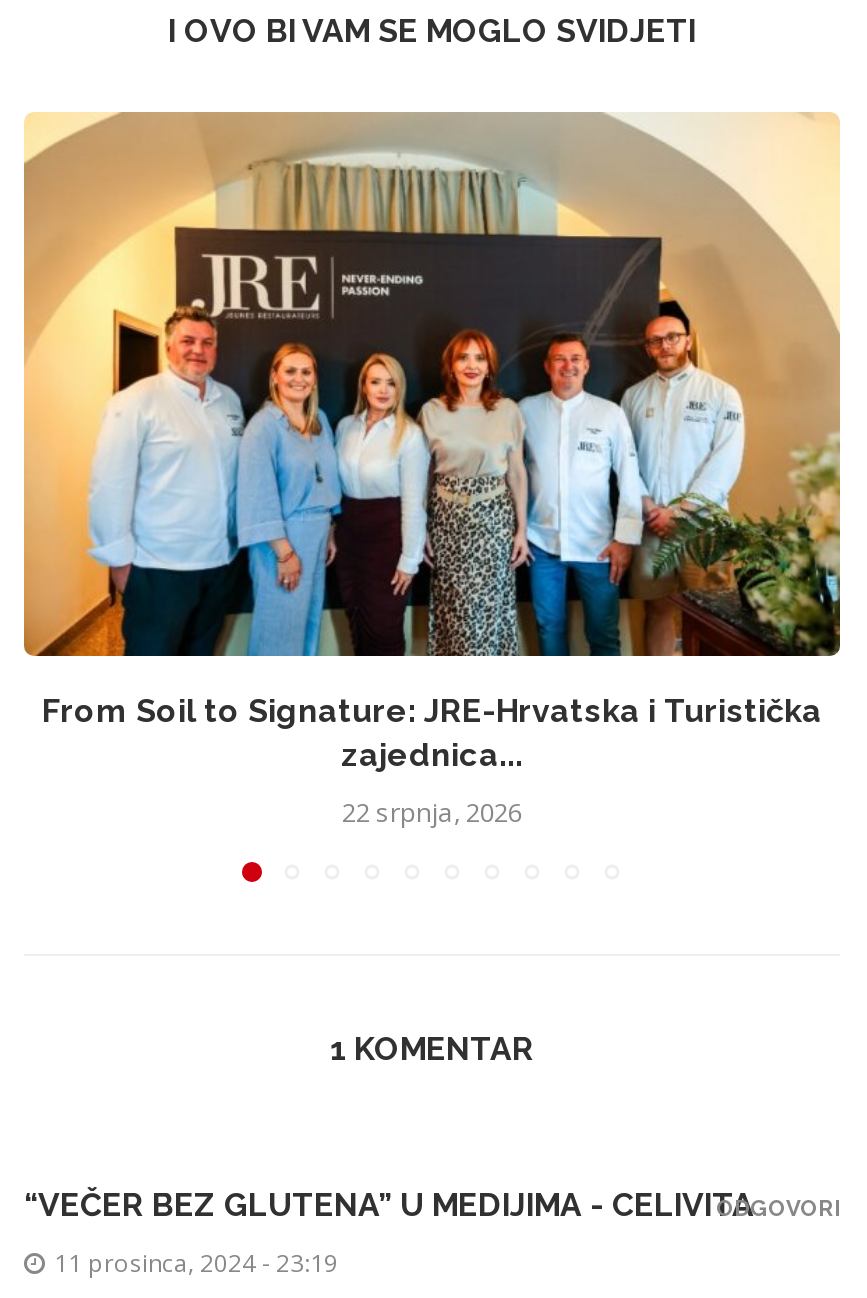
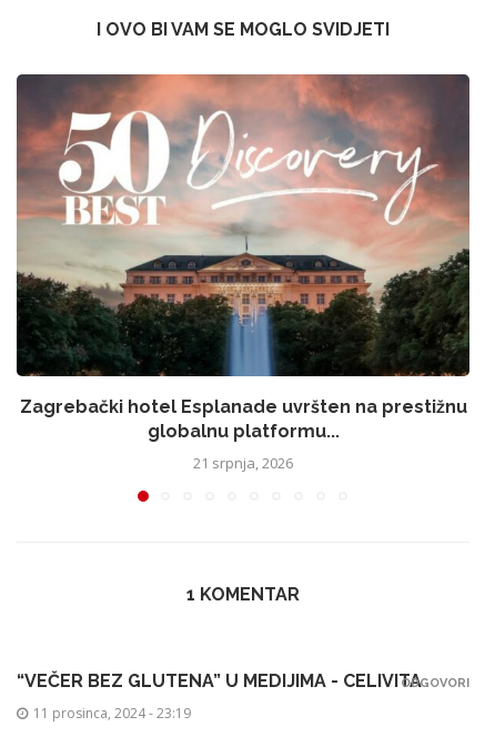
- [image]
- From Soil to Signature: JRE-Hrvatska i Turistička
- zajednica...
+ [image]
+ Zagrebački hotel Esplanade uvršten na prestižnu
+ globalnu platformu...

- 22 srpnja, 2026
+ 21 srpnja, 2026
